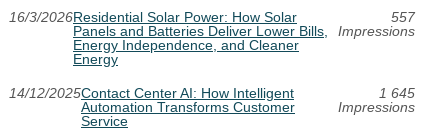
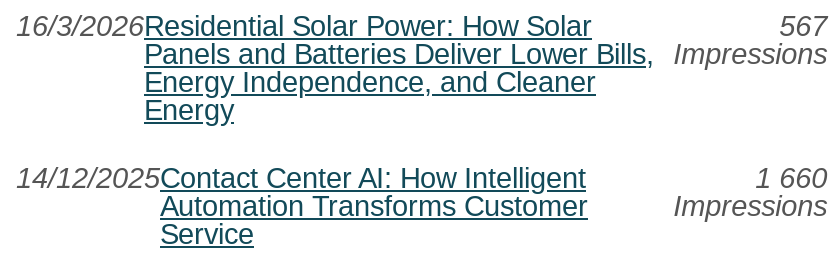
- 557
+ 567

- 1 645
+ 1 660
